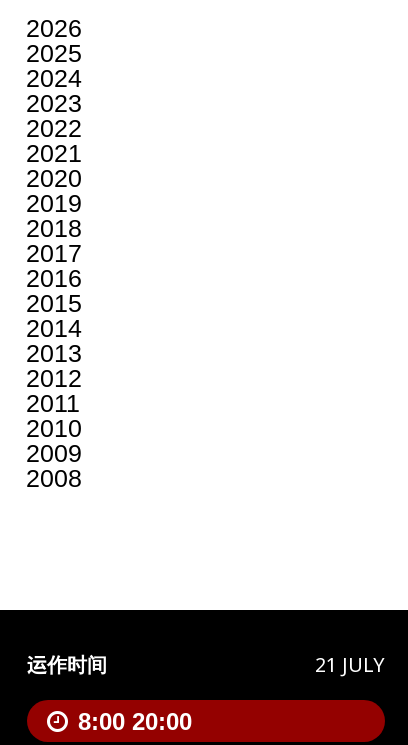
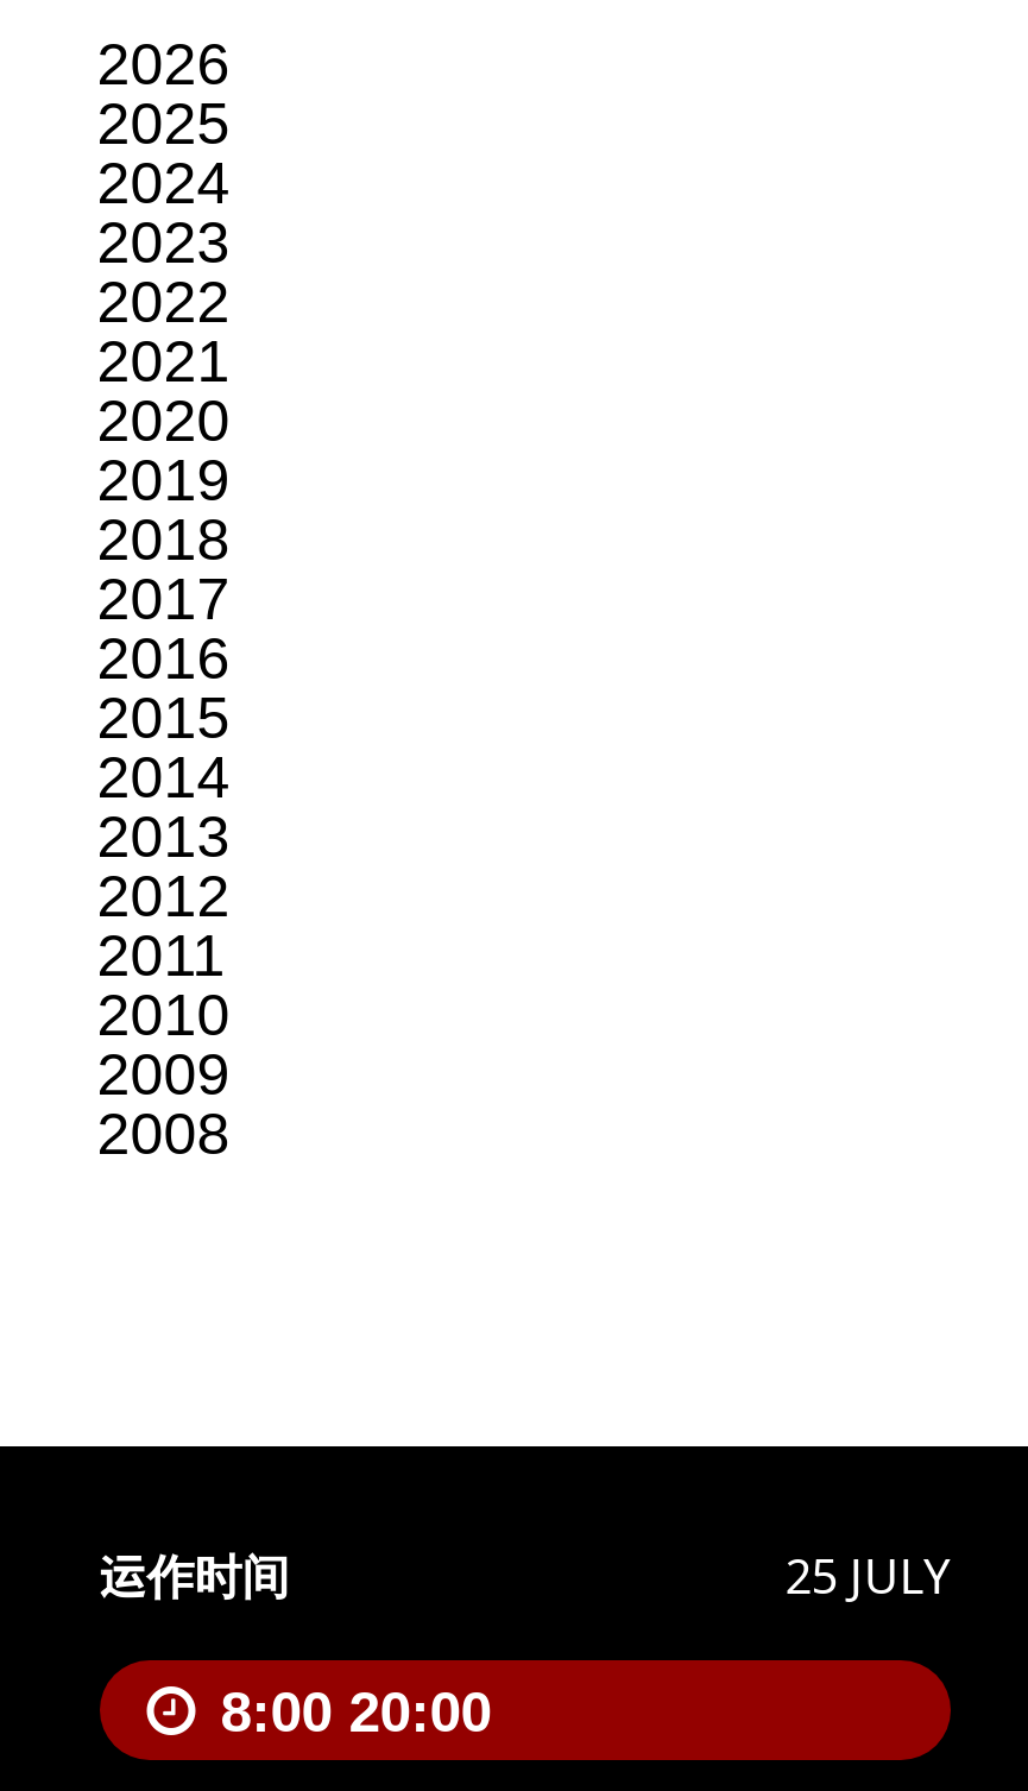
- 21 JULY
+ 25 JULY
